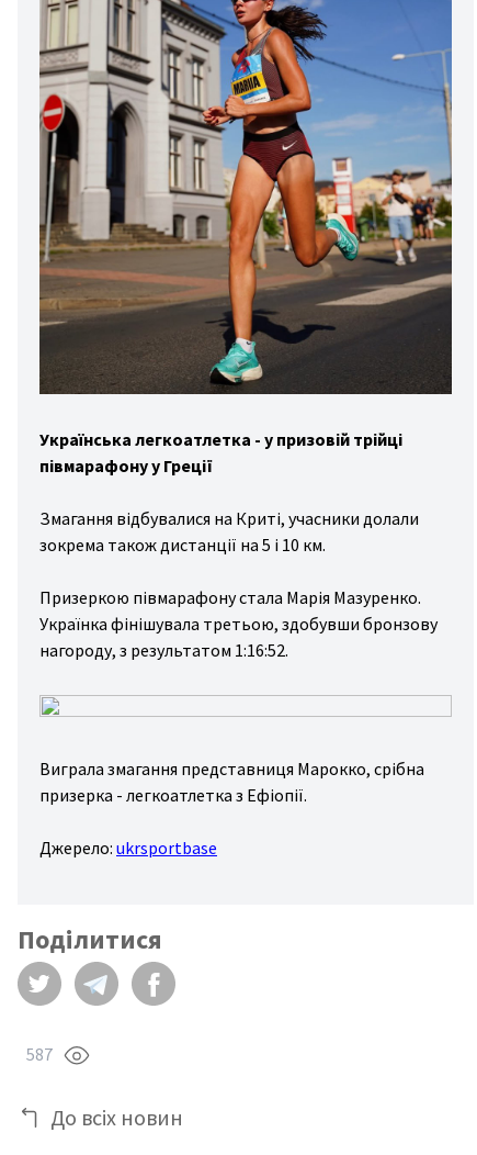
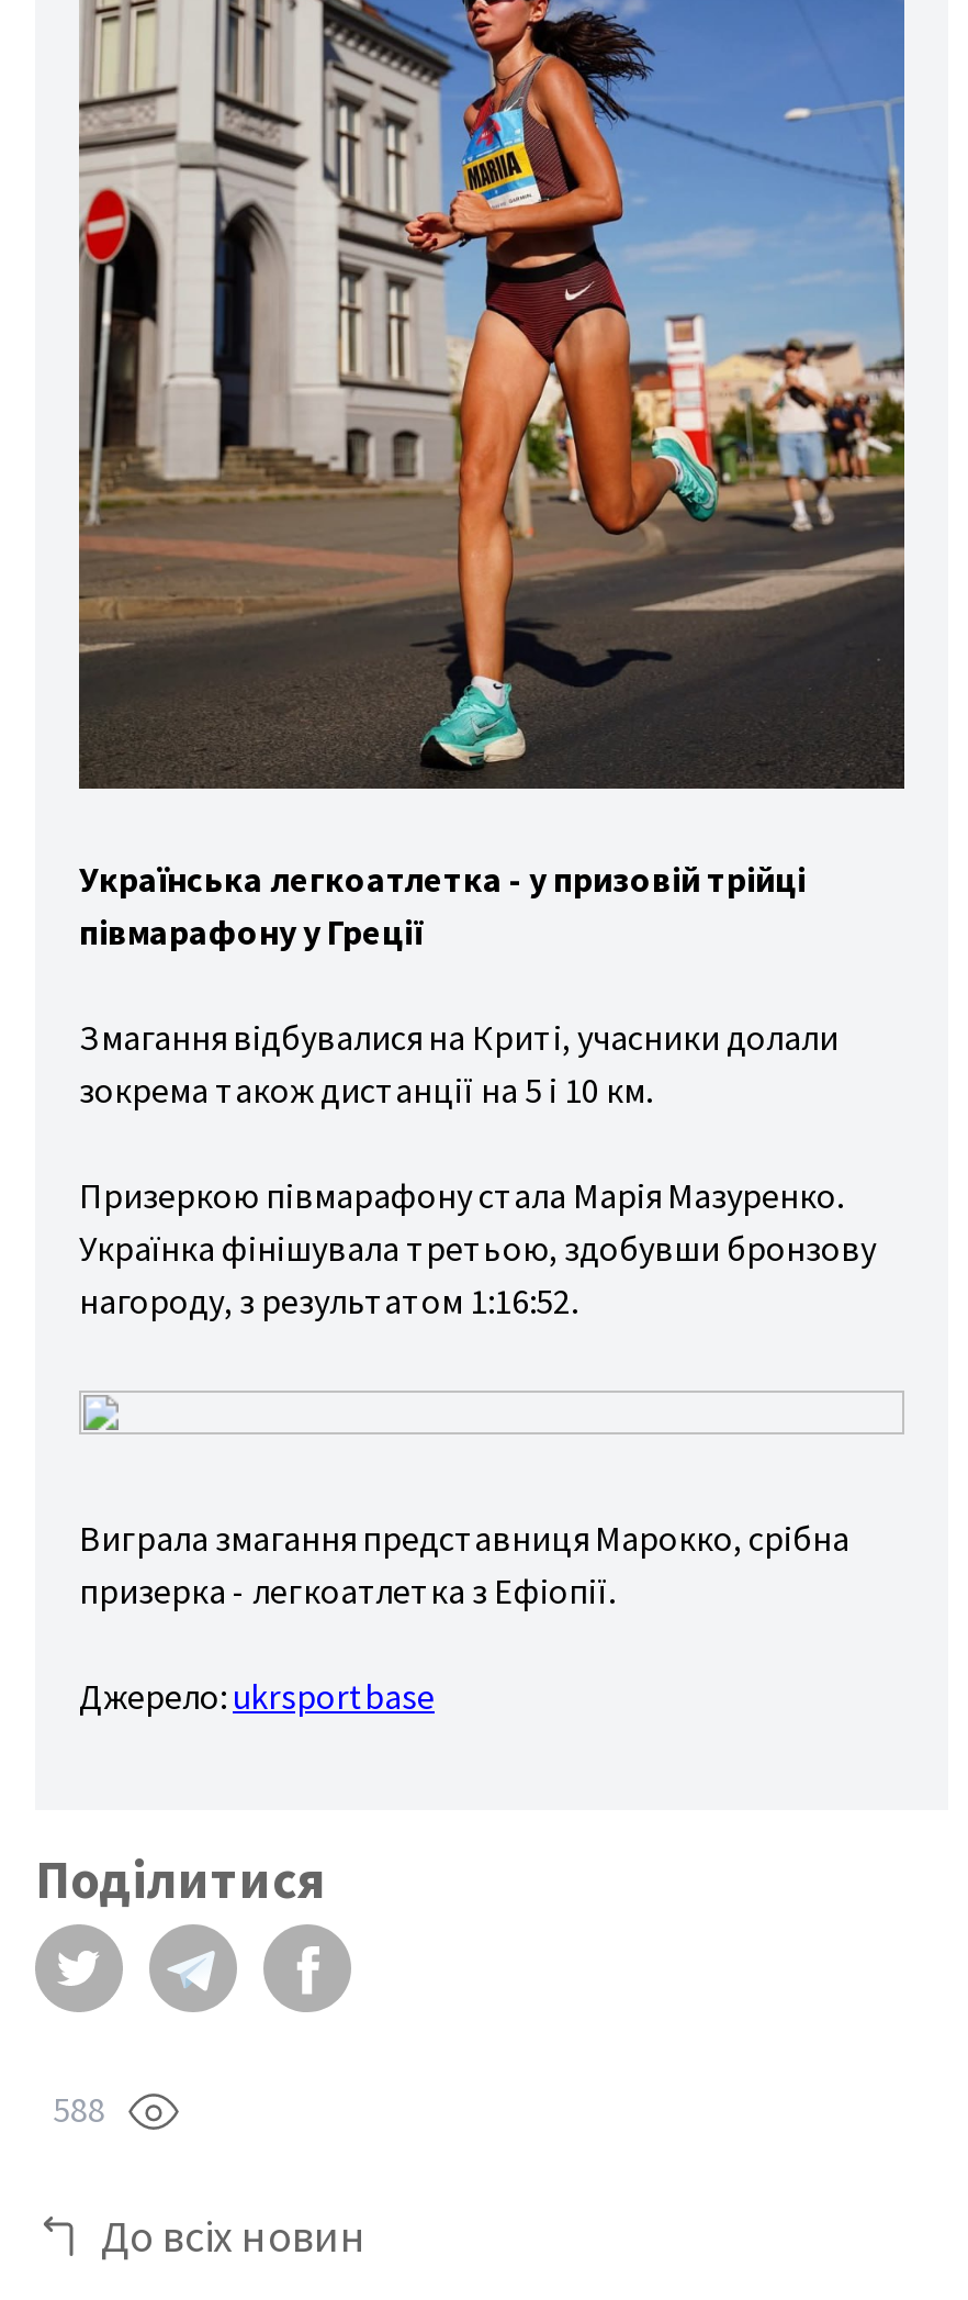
- 587
+ 588
